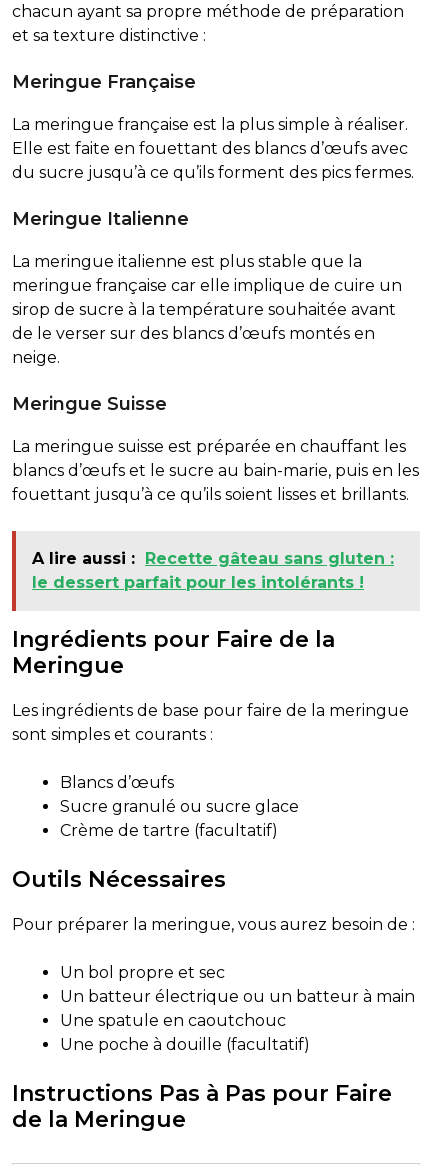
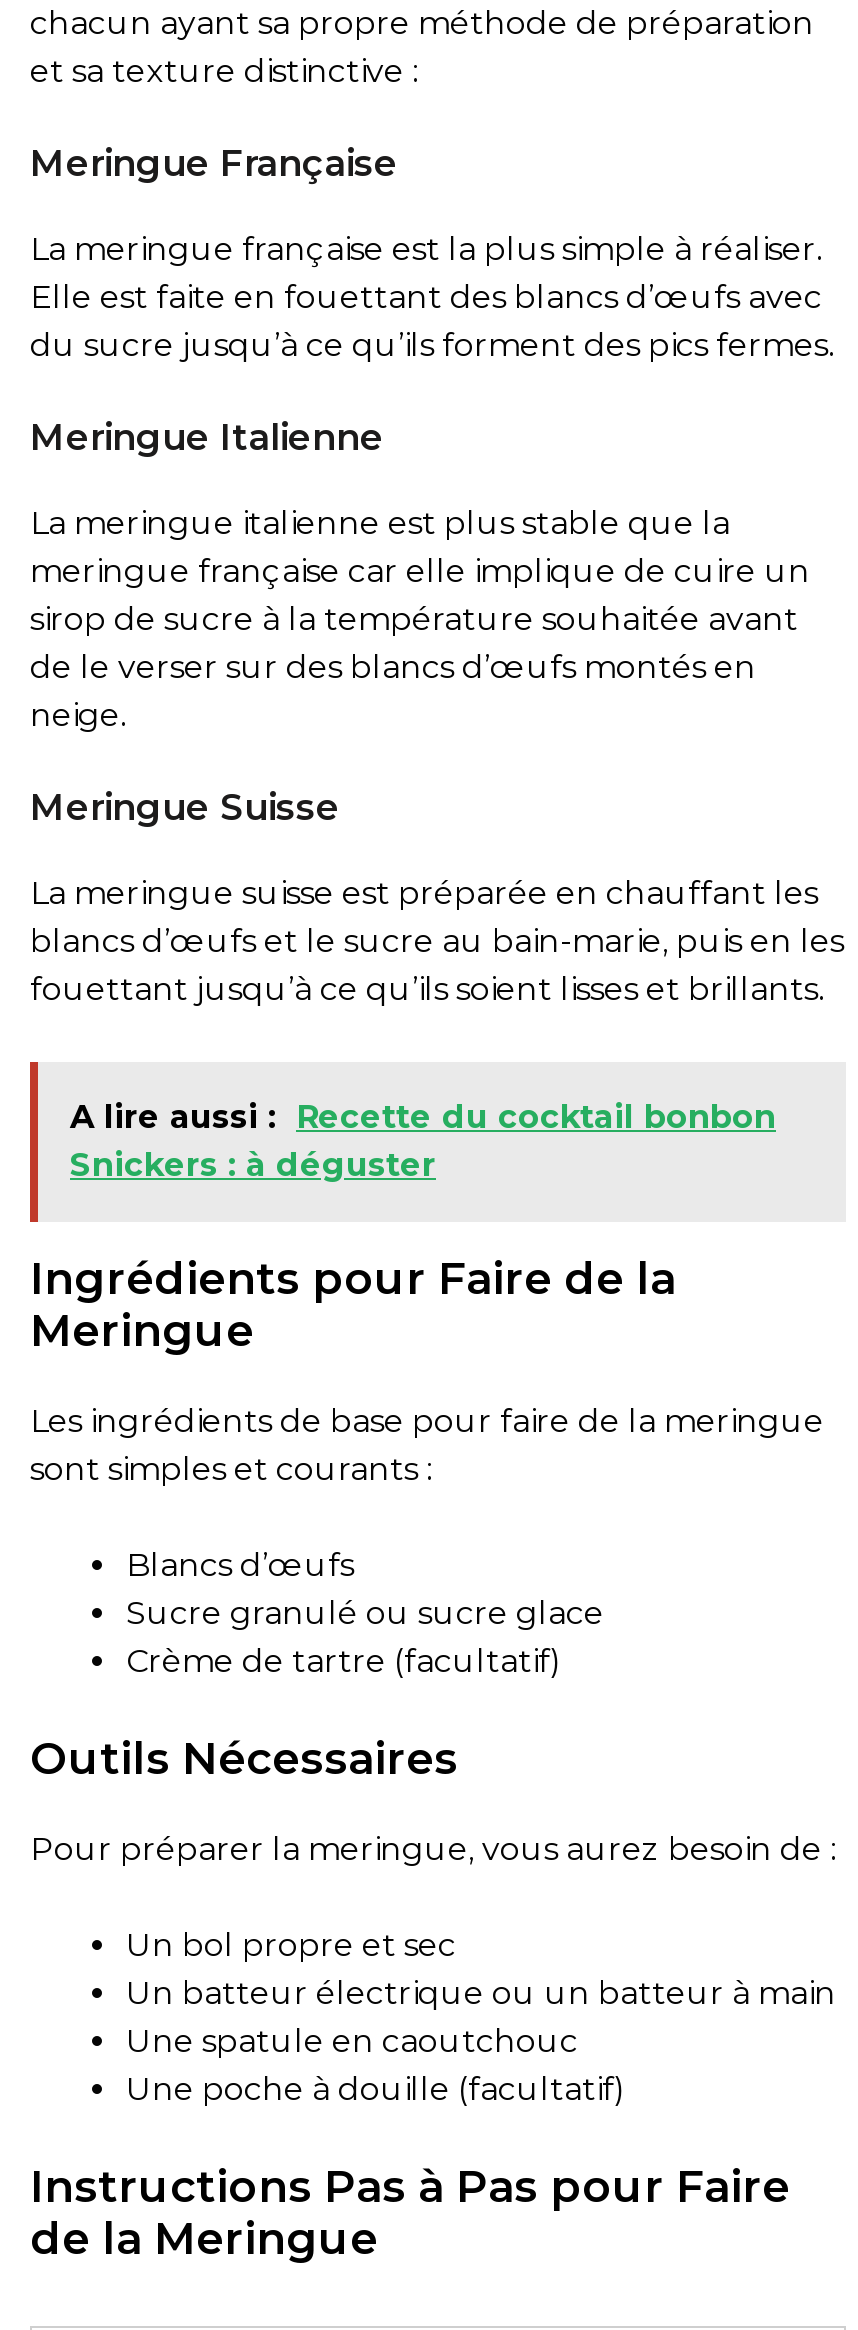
- A lire aussi : Recette gâteau sans gluten :
- le dessert parfait pour les intolérants !
+ A lire aussi : Recette du cocktail bonbon
+ Snickers : à déguster
